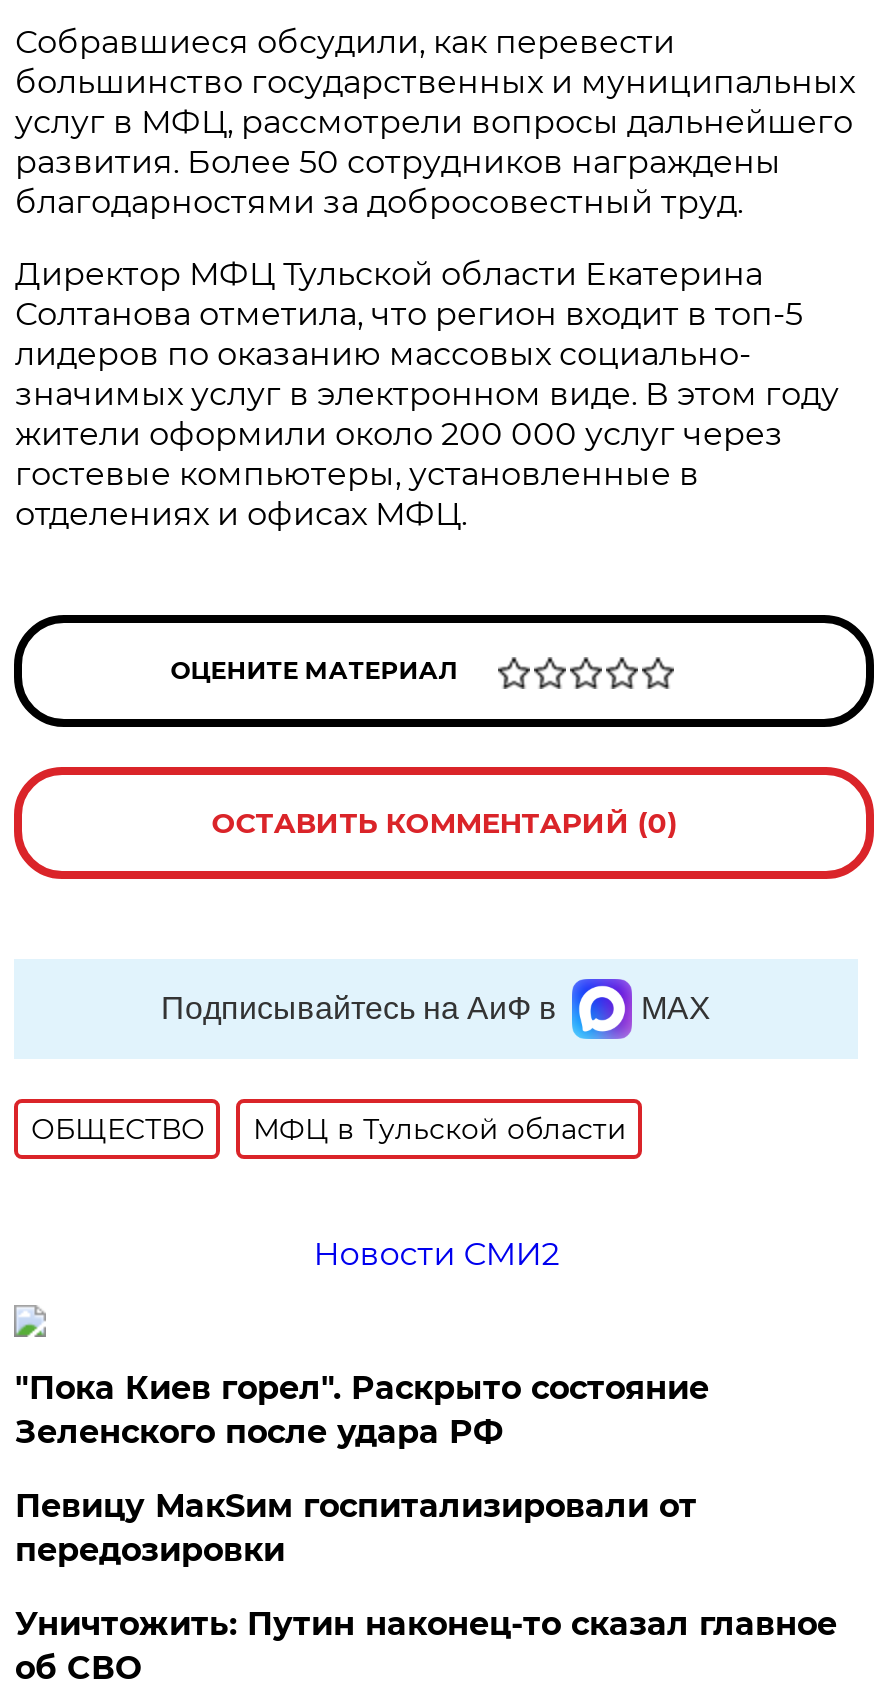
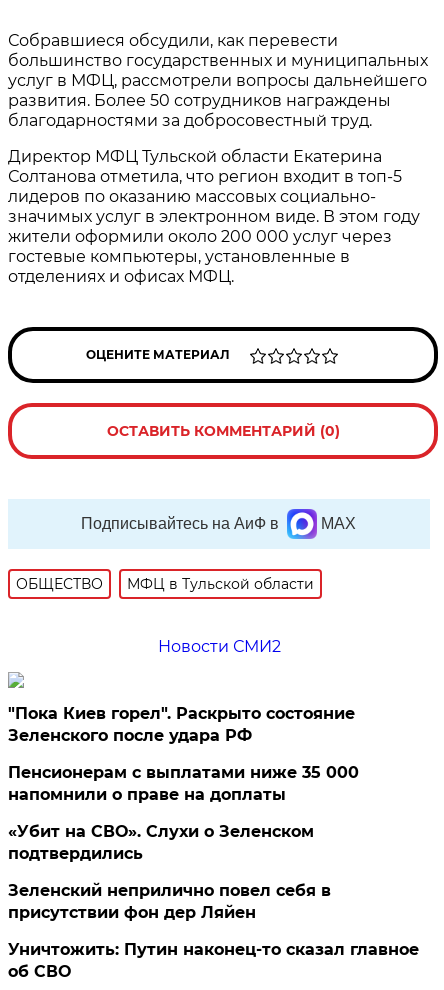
- Певицу МакSим госпитализировали от
- передозировки
+ Пенсионерам с выплатами ниже 35 000
+ напомнили о праве на доплаты
+ «Убит на СВО». Слухи о Зеленском
+ подтвердились
+ Зеленский неприлично повел cебя в
+ присутствии фон дер Ляйен
